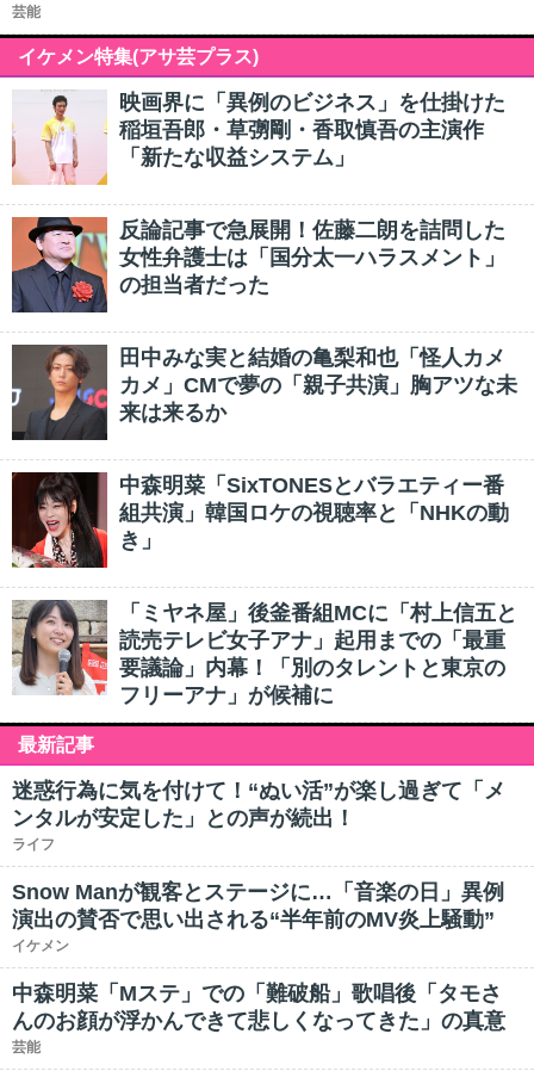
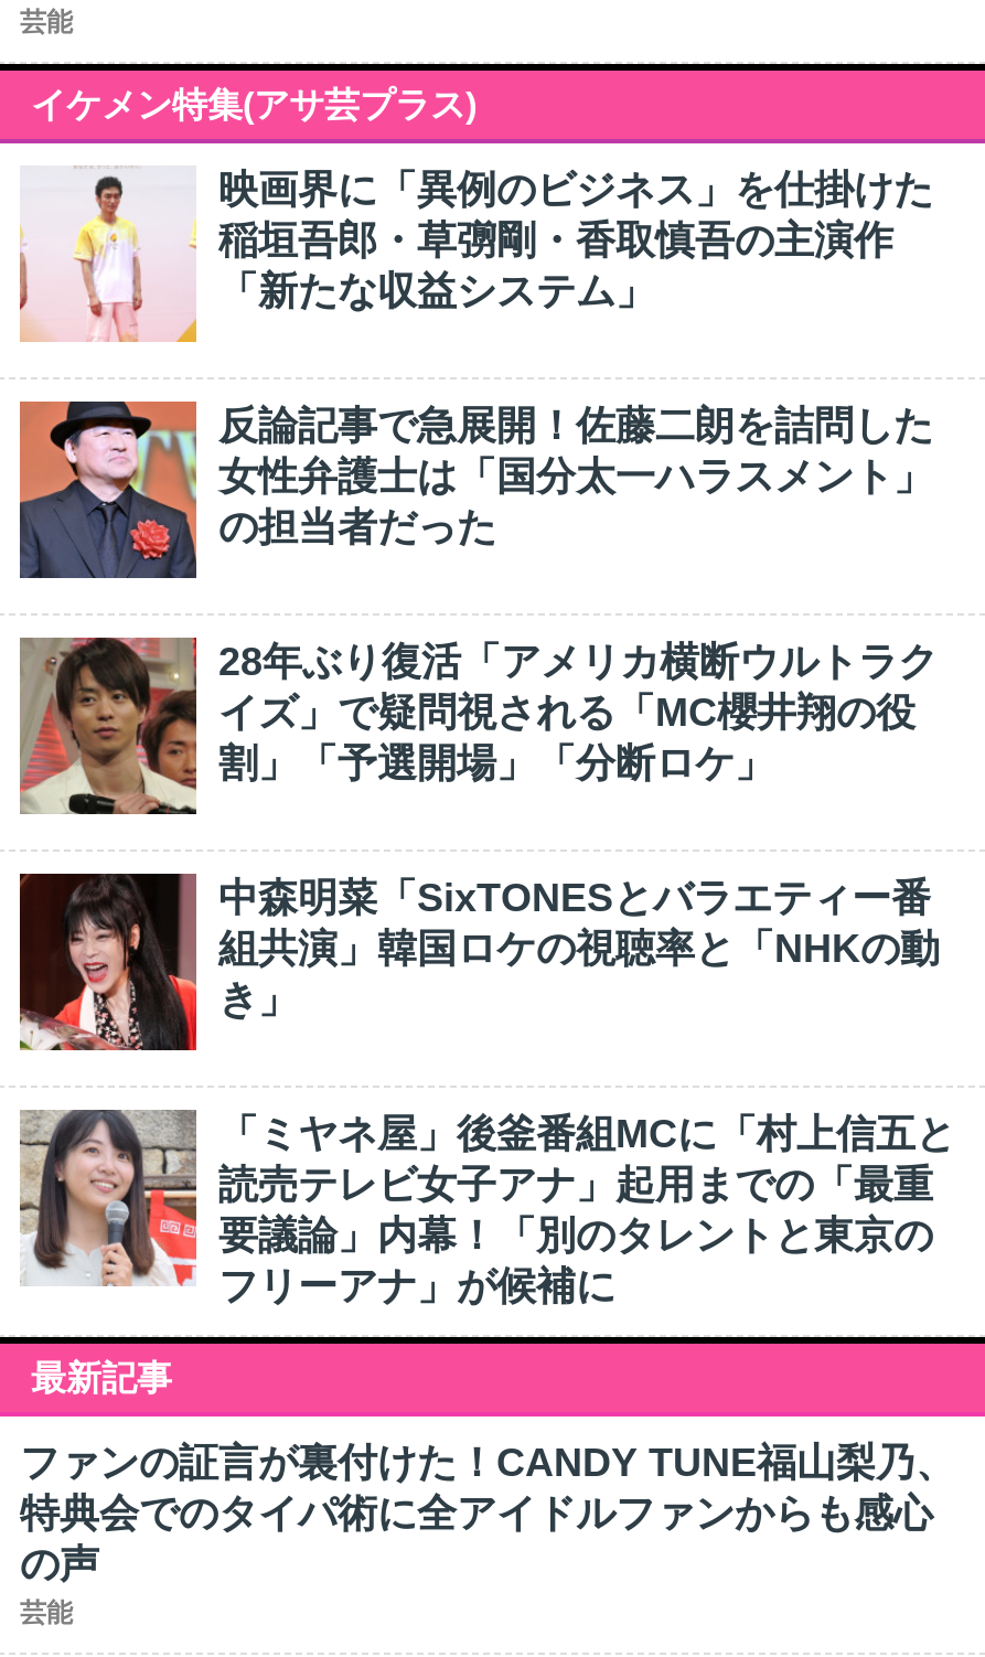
- [image]
- 田中みな実と結婚の亀梨和也「怪人カメ
- カメ」CMで夢の「親子共演」胸アツな未
- 来は来るか
+ [image]
+ 28年ぶり復活「アメリカ横断ウルトラク
+ イズ」で疑問視される「MC櫻井翔の役
+ 割」「予選開場」「分断ロケ」

- 迷惑行為に気を付けて！“ぬい活”が楽し過ぎて「メ
- ンタルが安定した」との声が続出！
- ライフ
- Snow Manが観客とステージに…「音楽の日」異例
- 演出の賛否で思い出される“半年前のMV炎上騒動”
- イケメン
- 中森明菜「Mステ」での「難破船」歌唱後「タモさ
- んのお顔が浮かんできて悲しくなってきた」の真意
+ ファンの証言が裏付けた！CANDY TUNE福山梨乃、
+ 特典会でのタイパ術に全アイドルファンからも感心
+ の声
